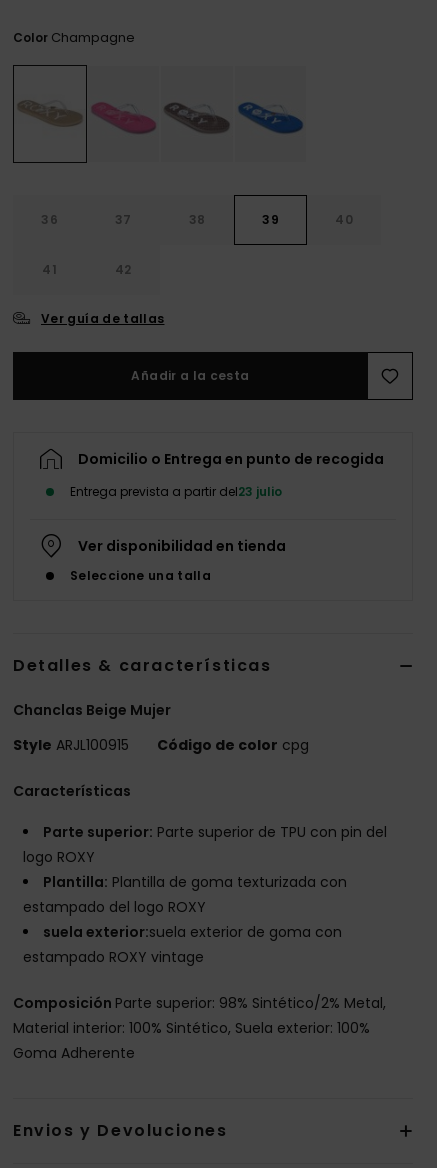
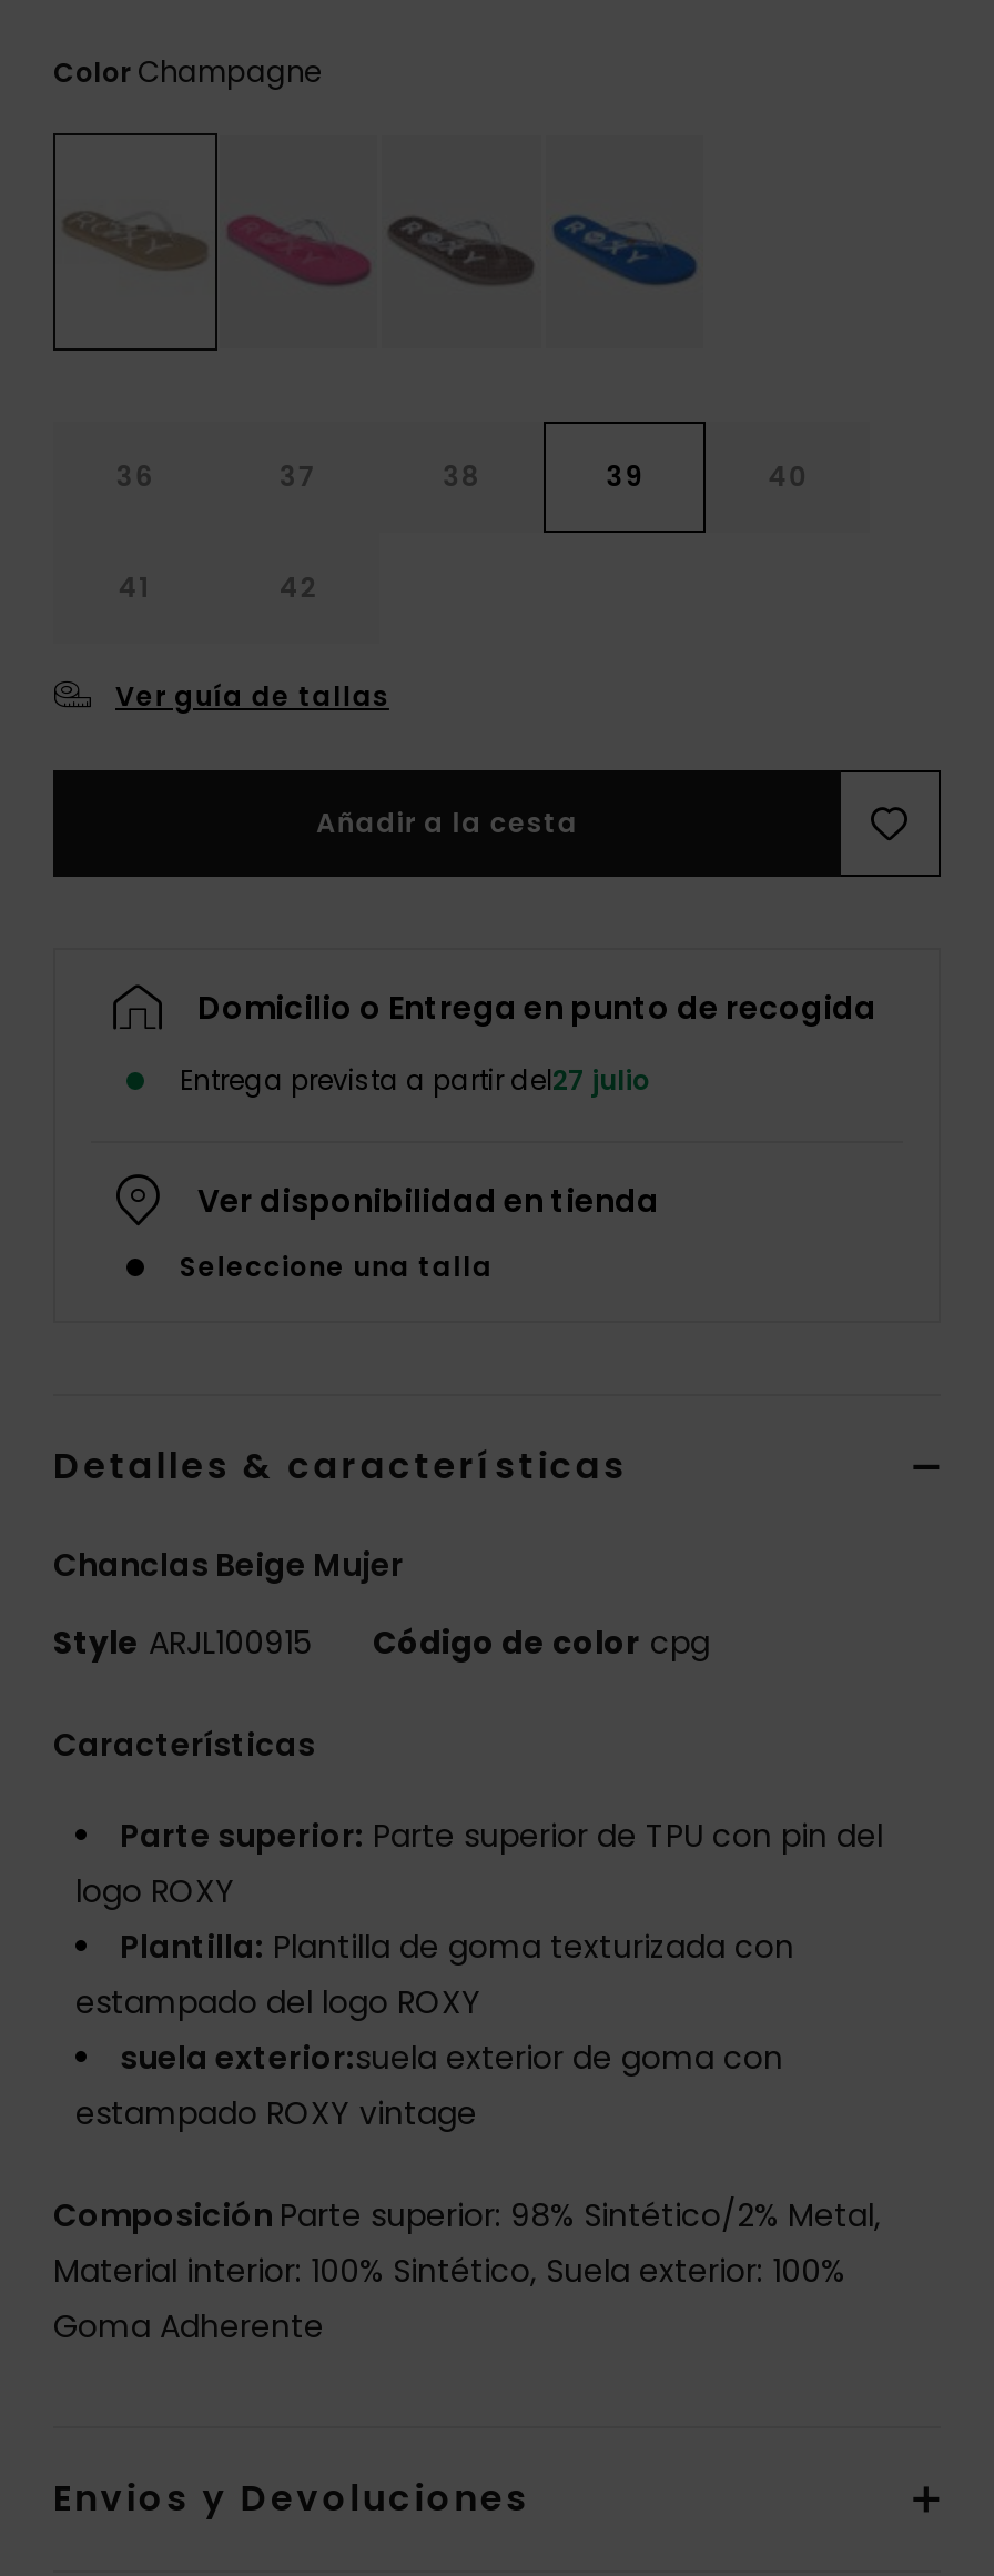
- Entrega prevista a partir del23 julio
+ Entrega prevista a partir del27 julio
